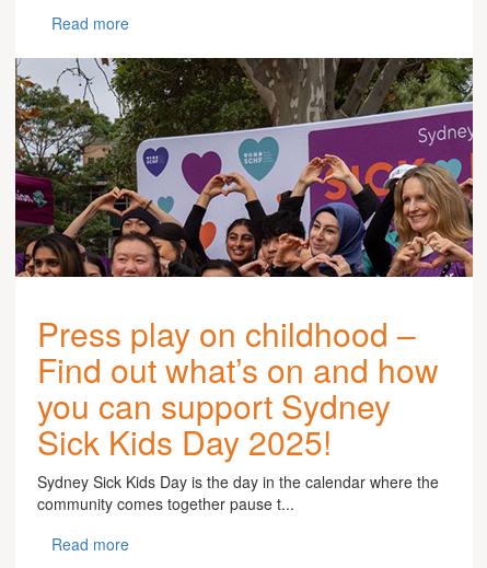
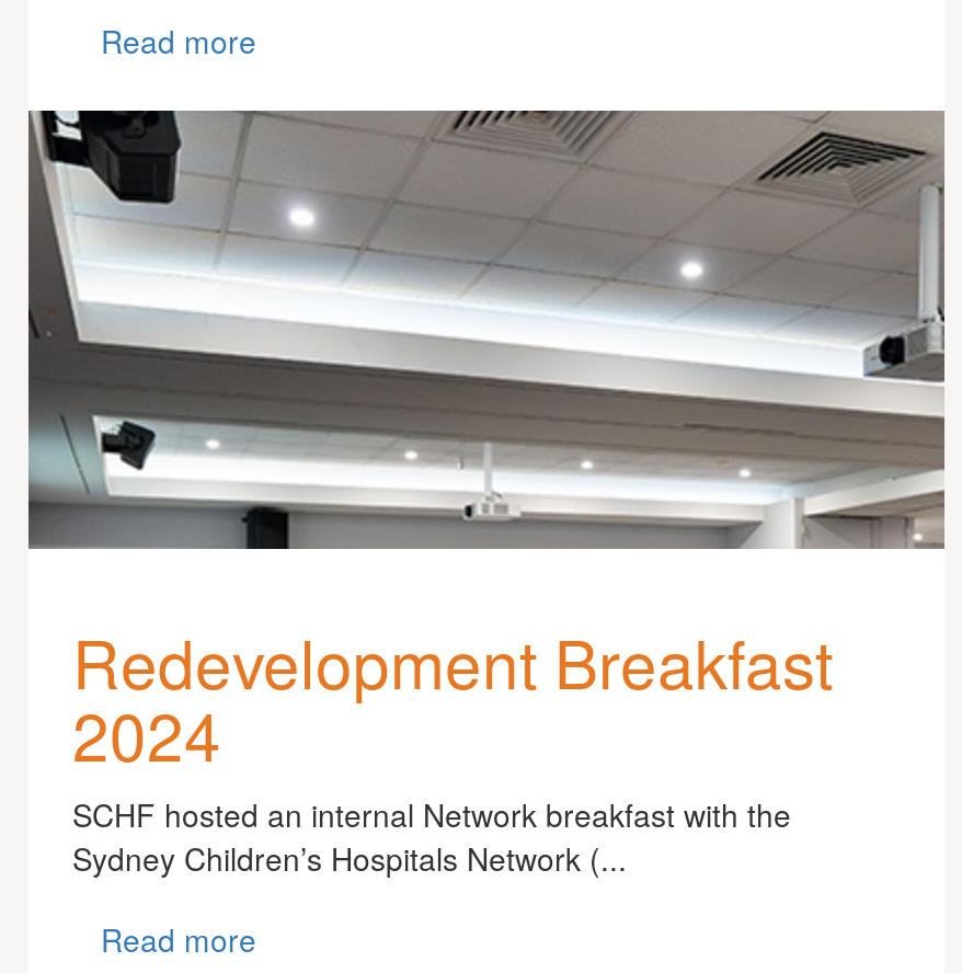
- [image]
- Press play on childhood –
- Find out what’s on and how
- you can support Sydney
- Sick Kids Day 2025!
- Sydney Sick Kids Day is the day in the calendar where the
- community comes together pause t...
+ [image]
+ Redevelopment Breakfast
+ 2024
+ SCHF hosted an internal Network breakfast with the
+ Sydney Children’s Hospitals Network (...
